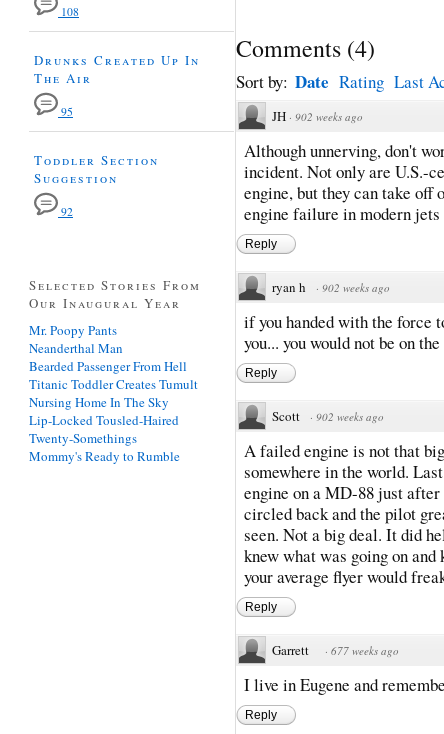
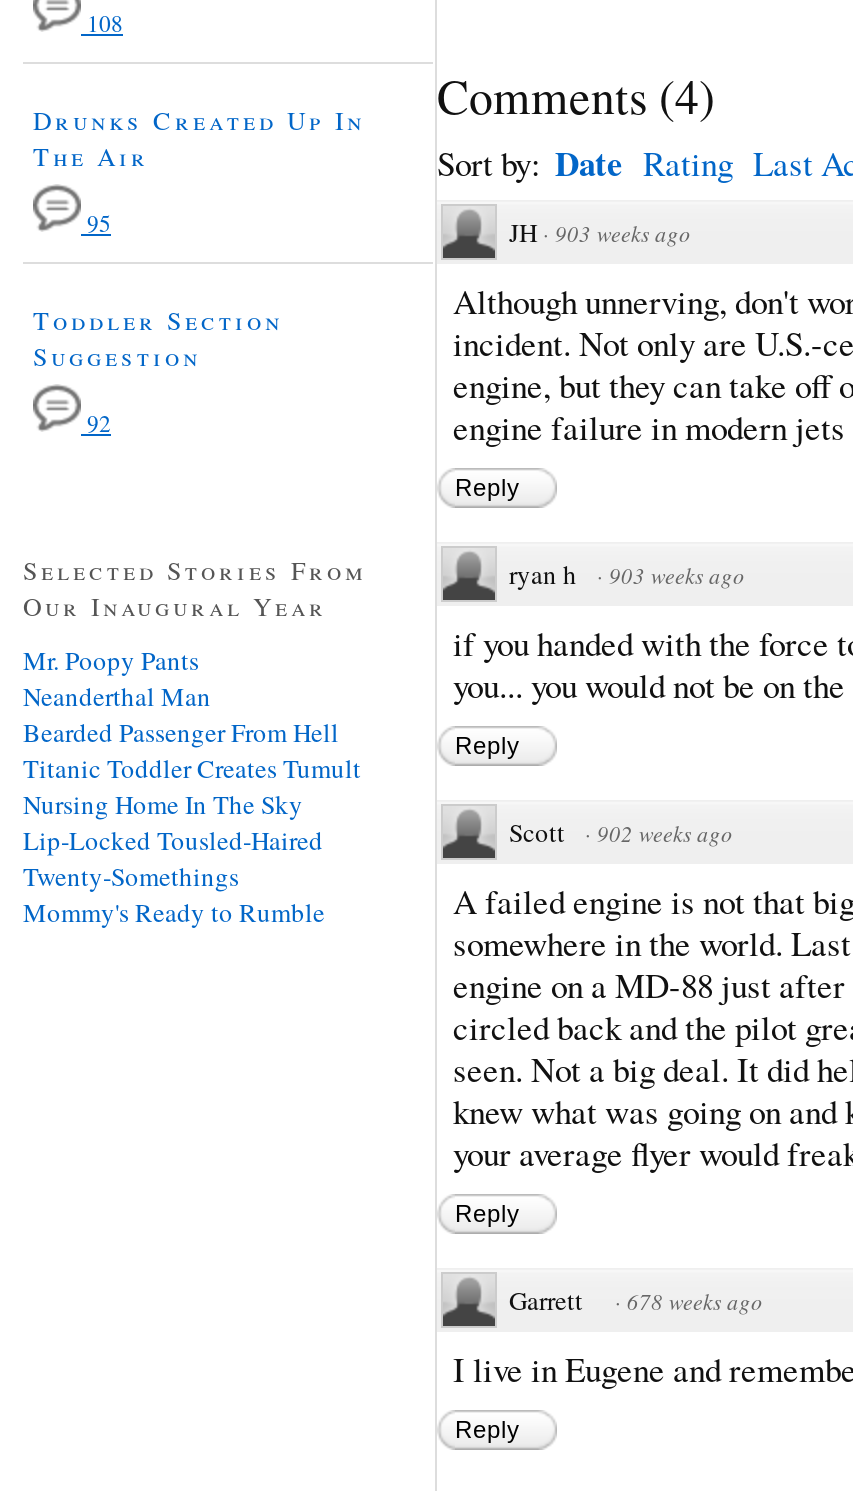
- JH · 902 weeks ago
+ JH · 903 weeks ago

- ryan h · 902 weeks ago
+ ryan h · 903 weeks ago

- Garrett · 677 weeks ago
+ Garrett · 678 weeks ago
